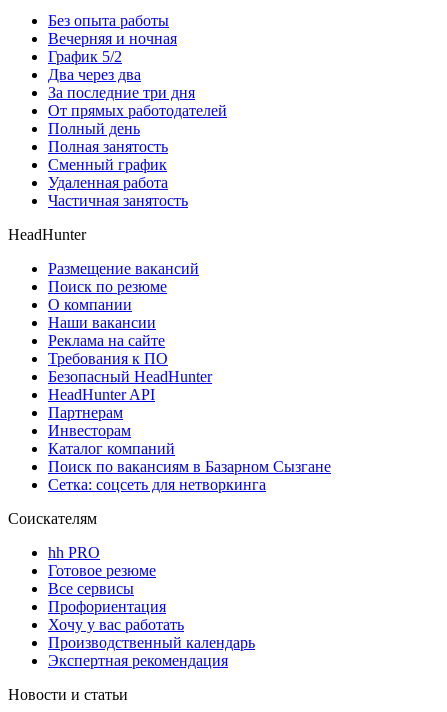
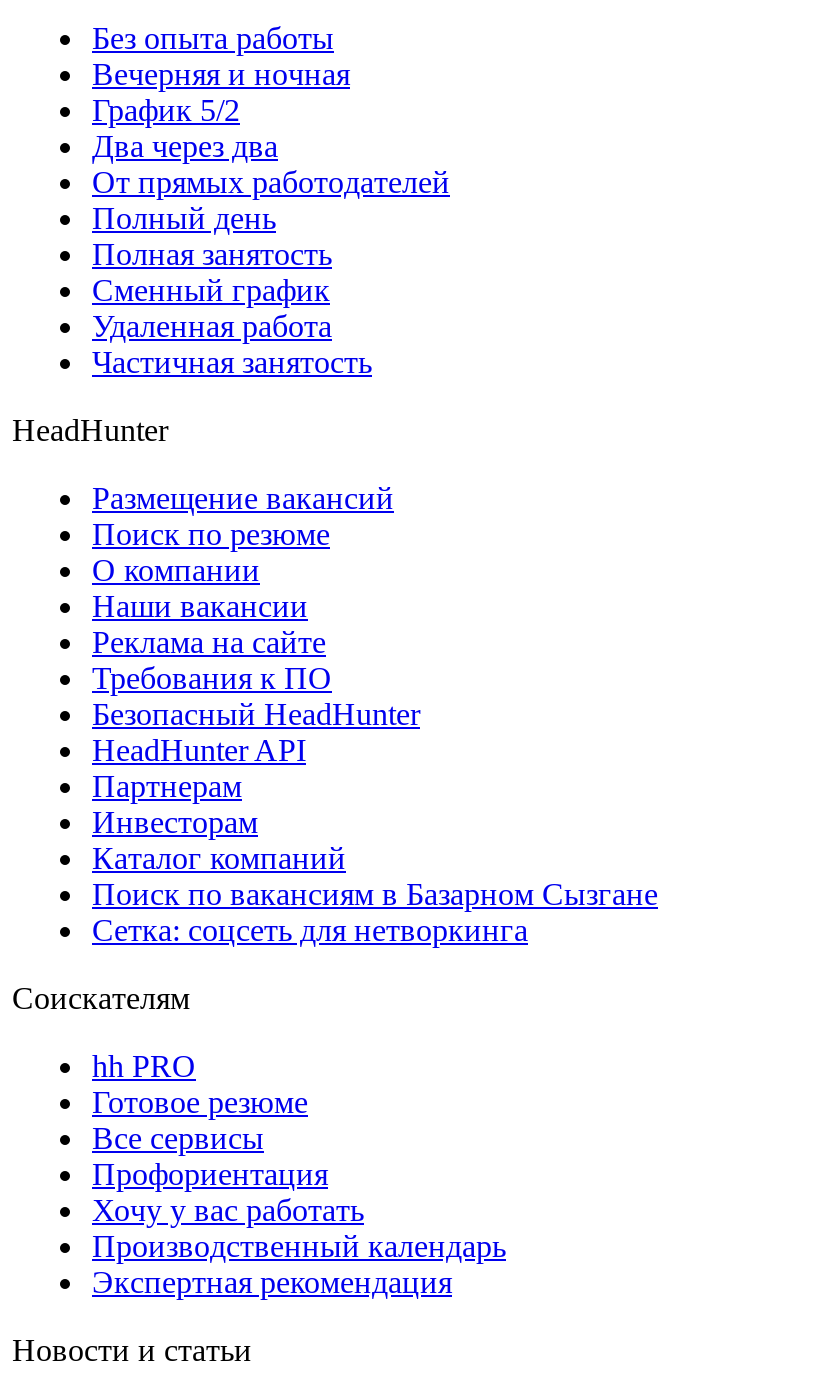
- За последние три дня
